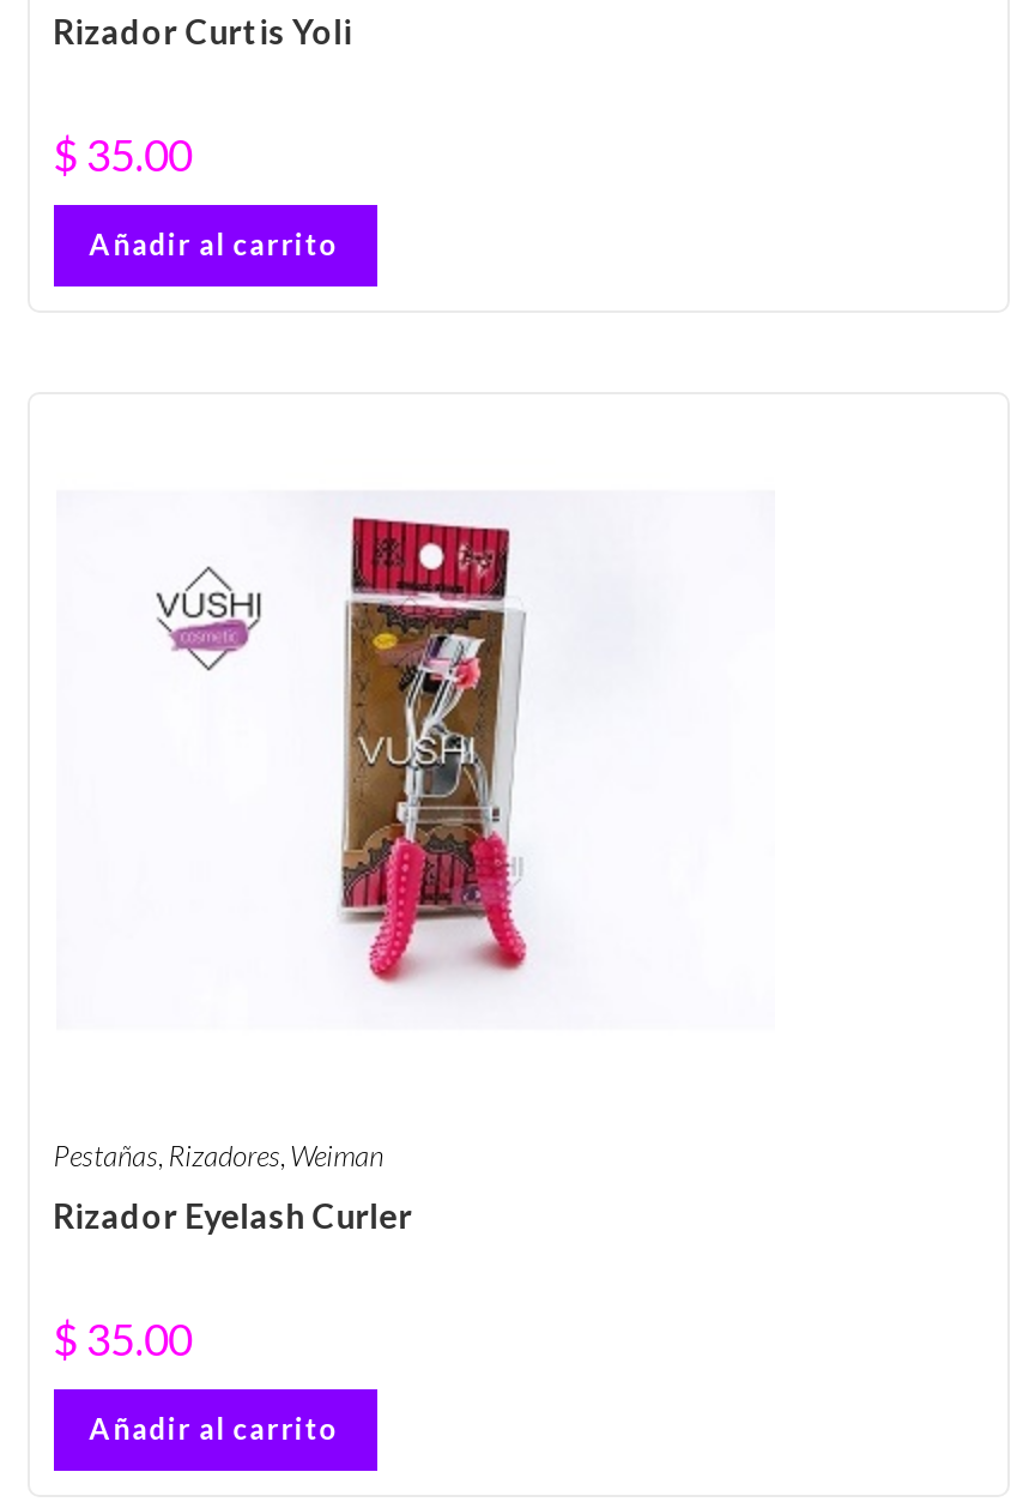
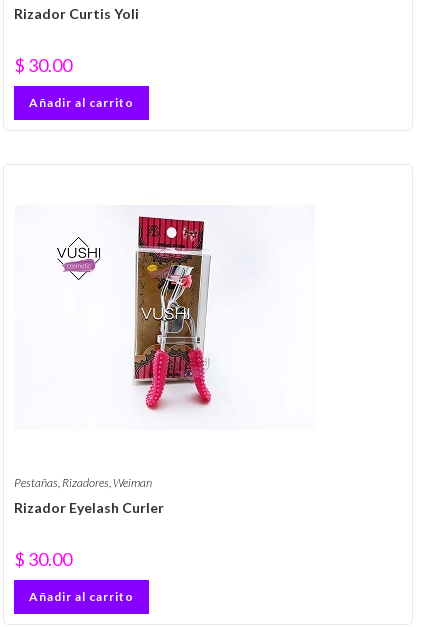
- $35.00
+ $30.00

- $35.00
+ $30.00
